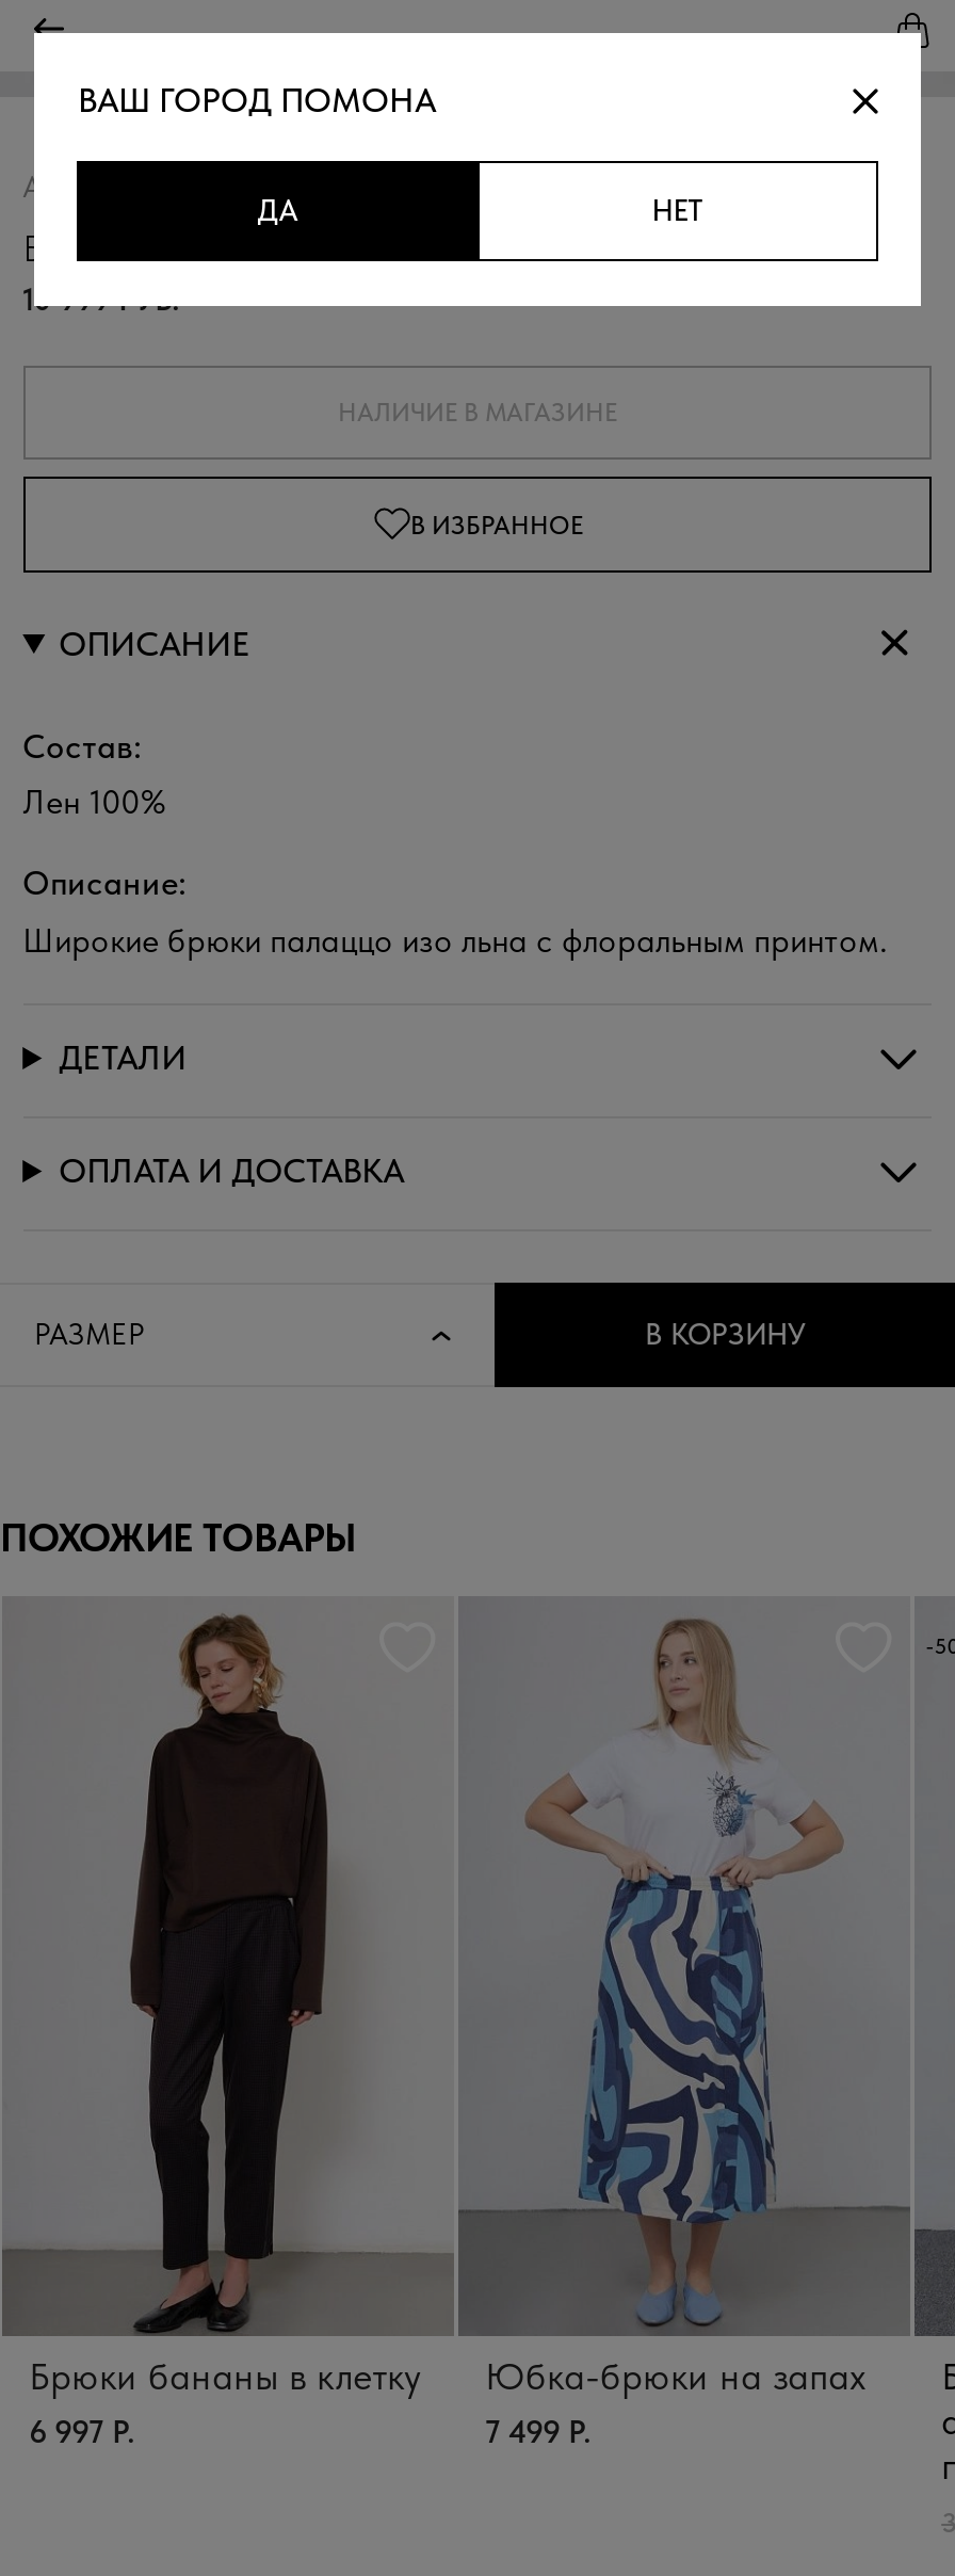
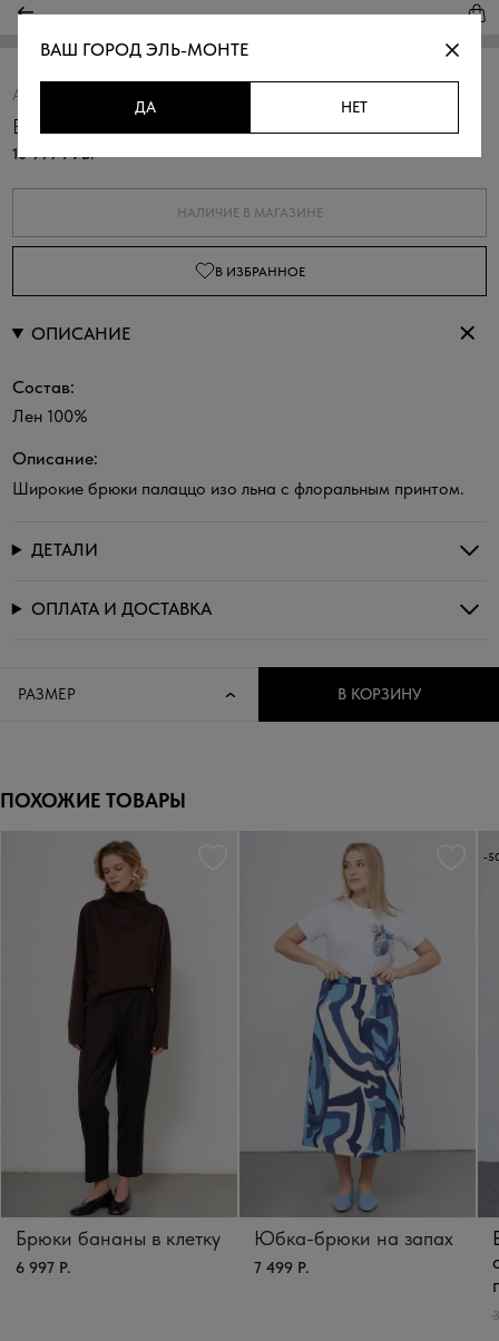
- ВАШ ГОРОД ПОМОНА
+ ВАШ ГОРОД ЭЛЬ-МОНТЕ
